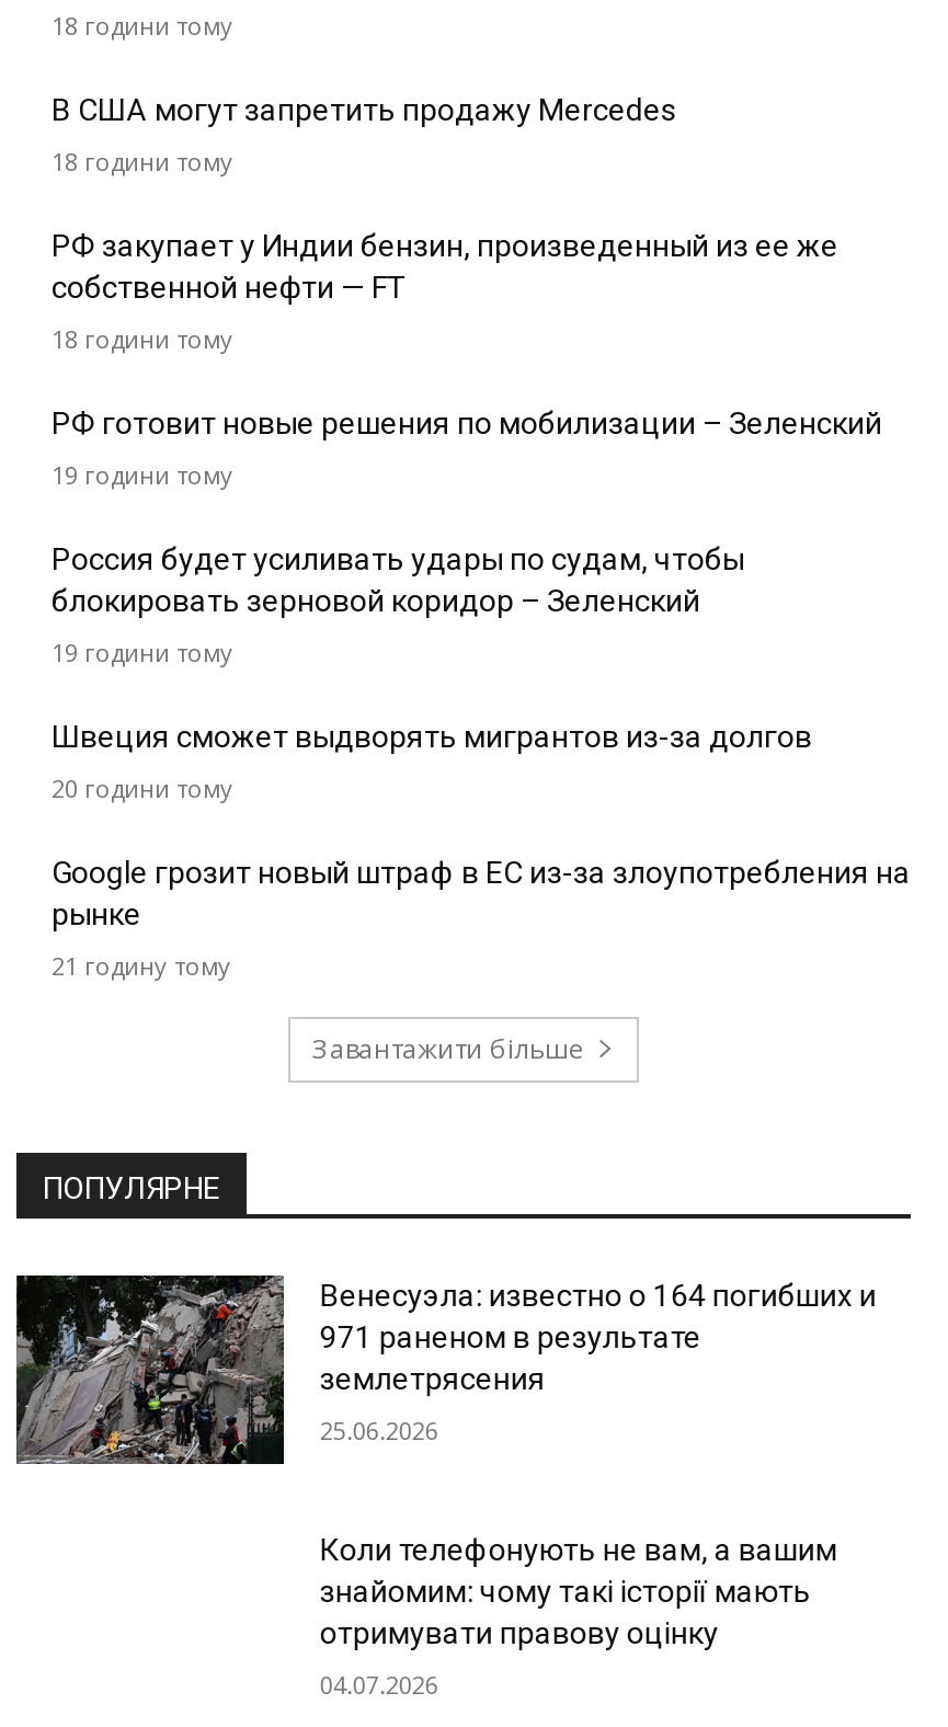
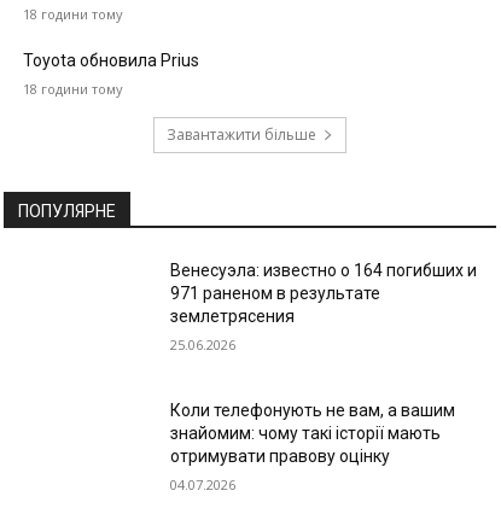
- В США могут запретить продажу Mercedes
+ Toyota обновила Prius

- РФ закупает у Индии бензин, произведенный из ее же
- собственной нефти — FT
- 18 години тому
- РФ готовит новые решения по мобилизации – Зеленский
- 19 години тому
- Россия будет усиливать удары по судам, чтобы
- блокировать зерновой коридор – Зеленский
- 19 години тому
- Швеция сможет выдворять мигрантов из-за долгов
- 20 години тому
- Google грозит новый штраф в ЕС из-за злоупотребления на
- рынке
- 21 годину тому

- [image]
